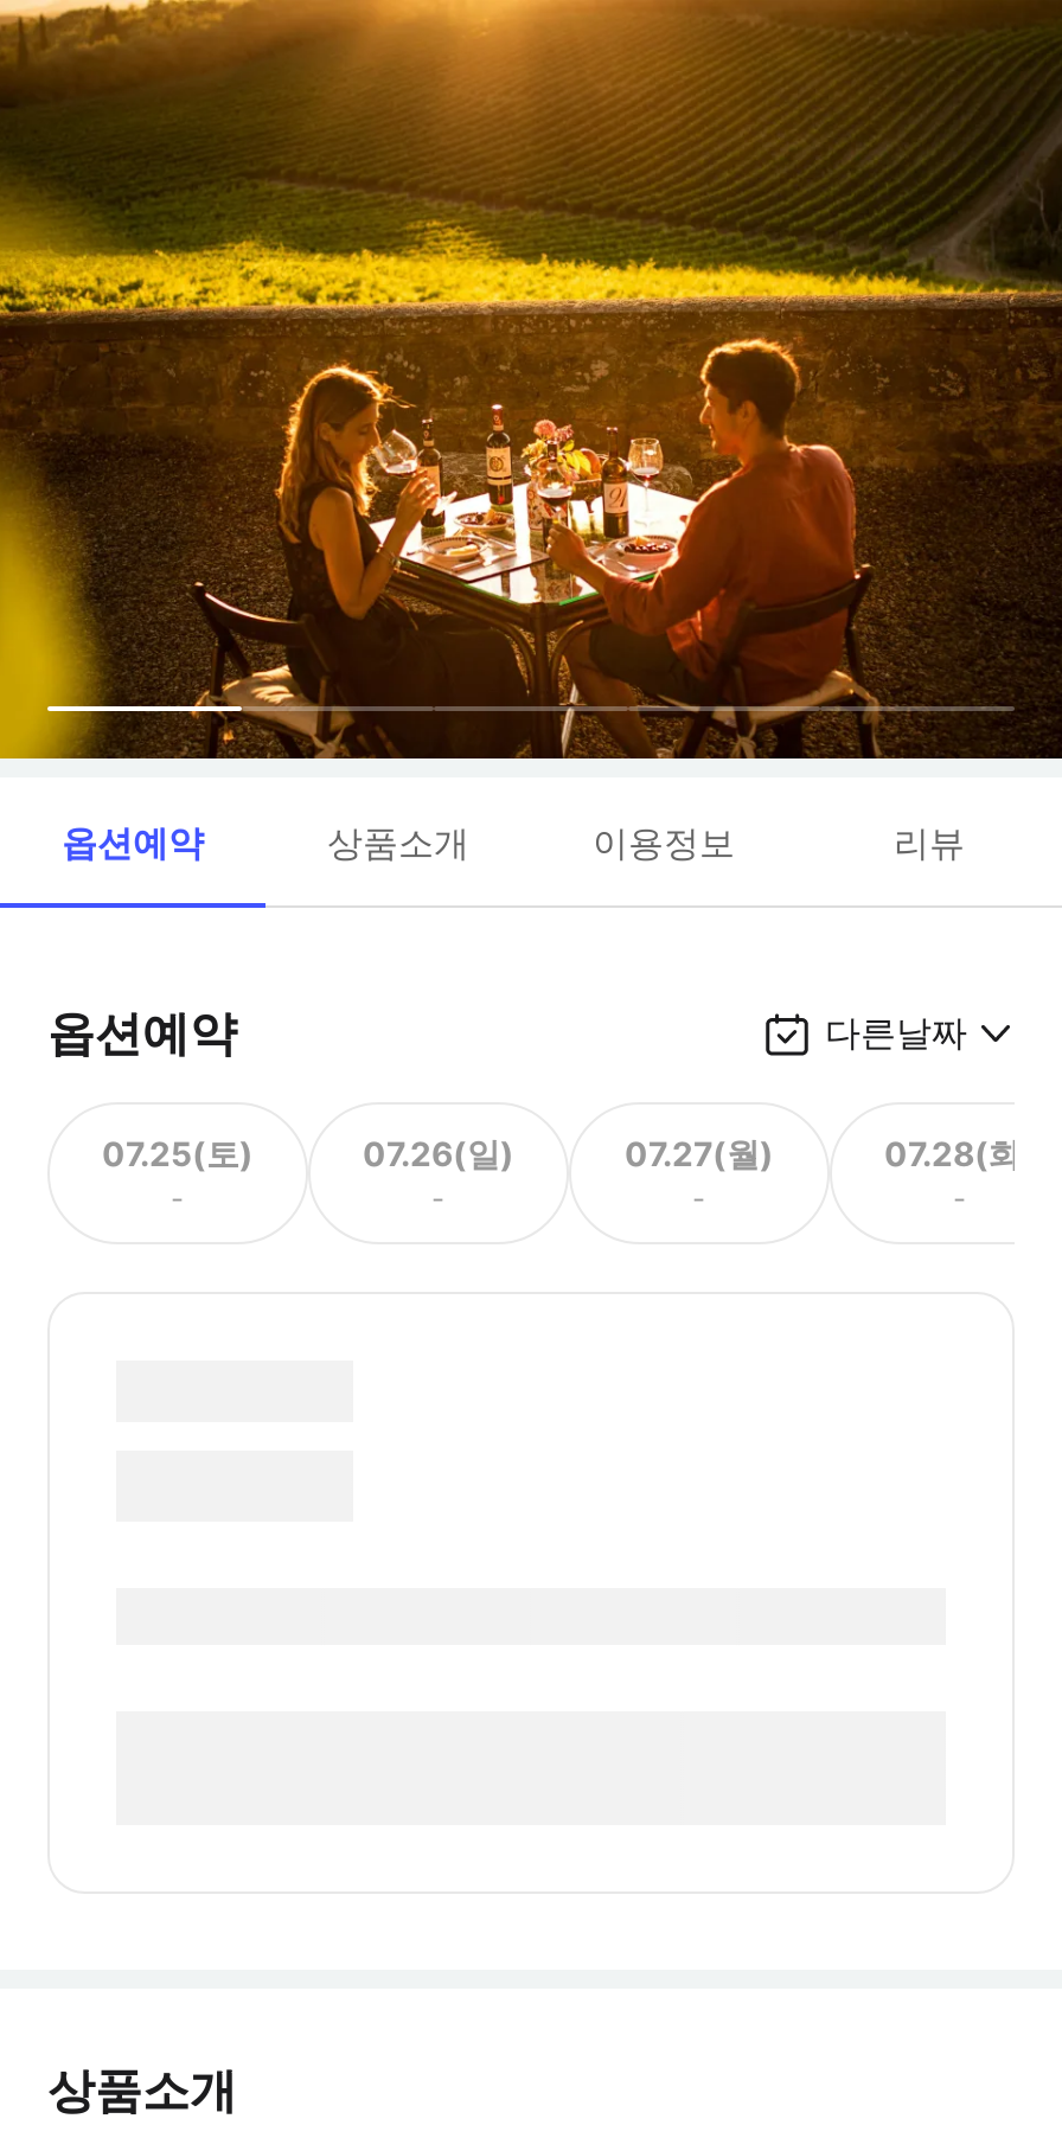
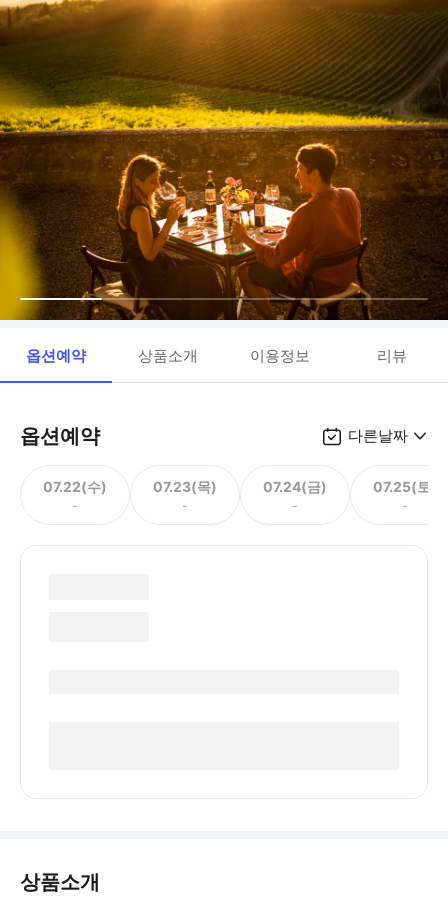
- 07.25(토)
+ 07.22(수)

- 07.26(일)
+ 07.23(목)

- 07.27(월)
+ 07.24(금)

- 07.28(화)
+ 07.25(토)
